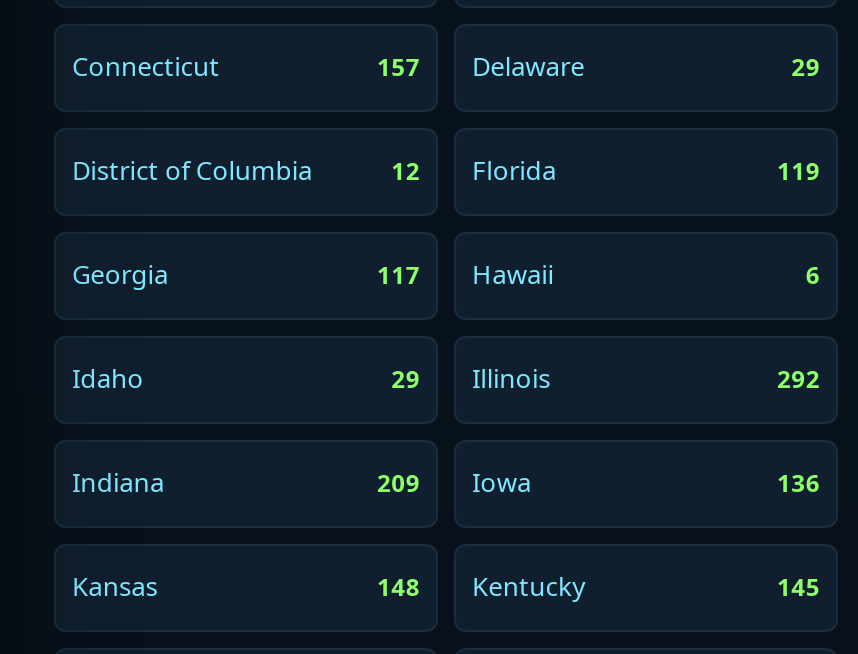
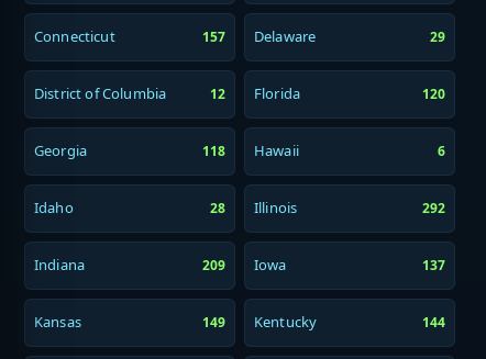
- 119
+ 120

- 117 Hawaii
+ 118 Hawaii

- 29 Illinois
+ 28 Illinois

- 136
+ 137

- 148 Kentucky
+ 149 Kentucky

- 145
+ 144
